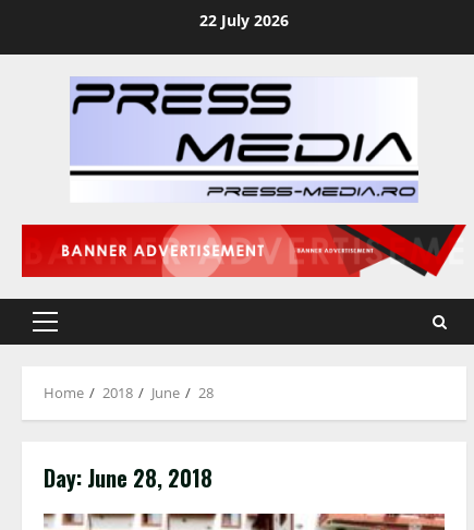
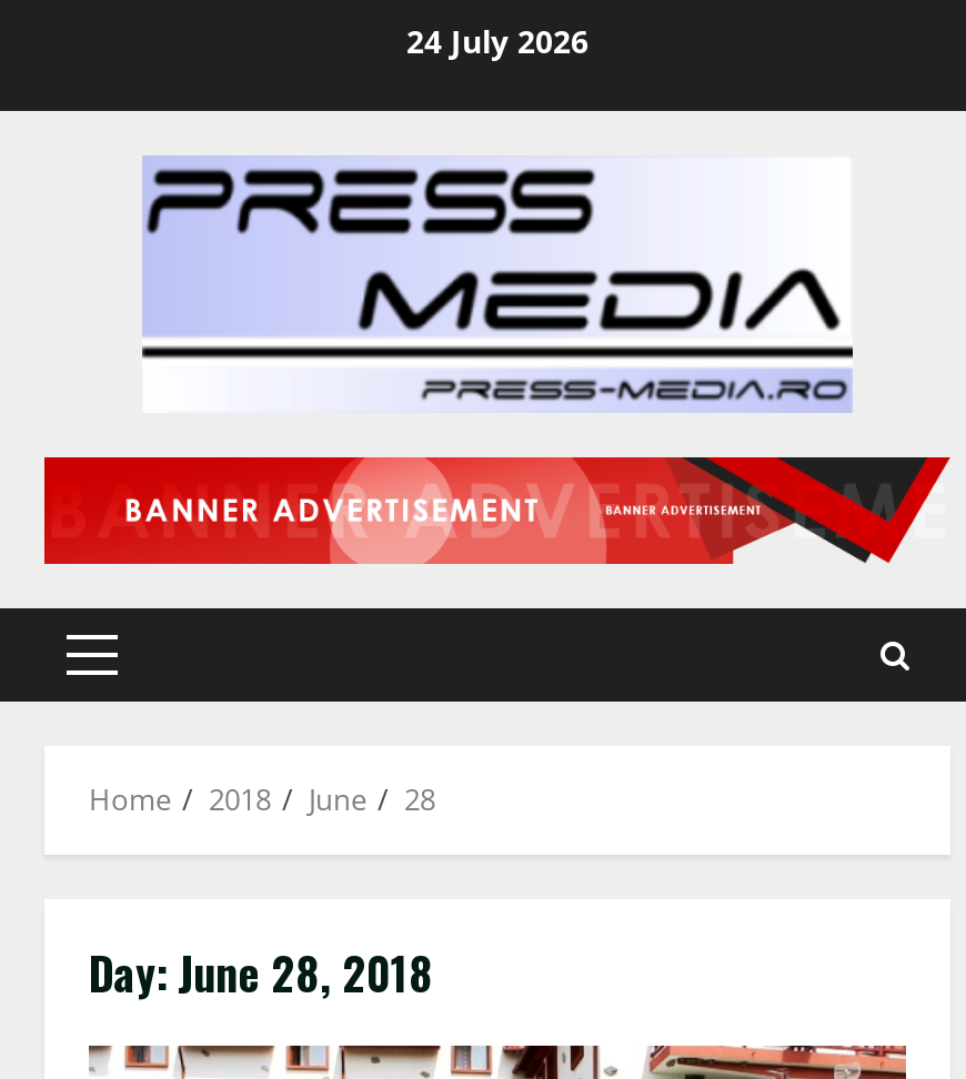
- 22 July 2026
+ 24 July 2026
